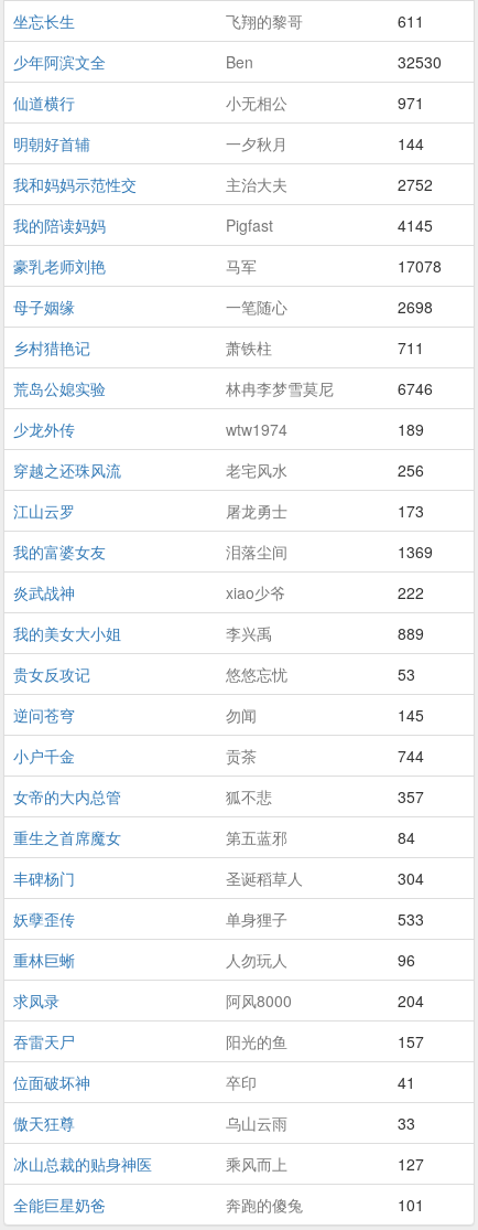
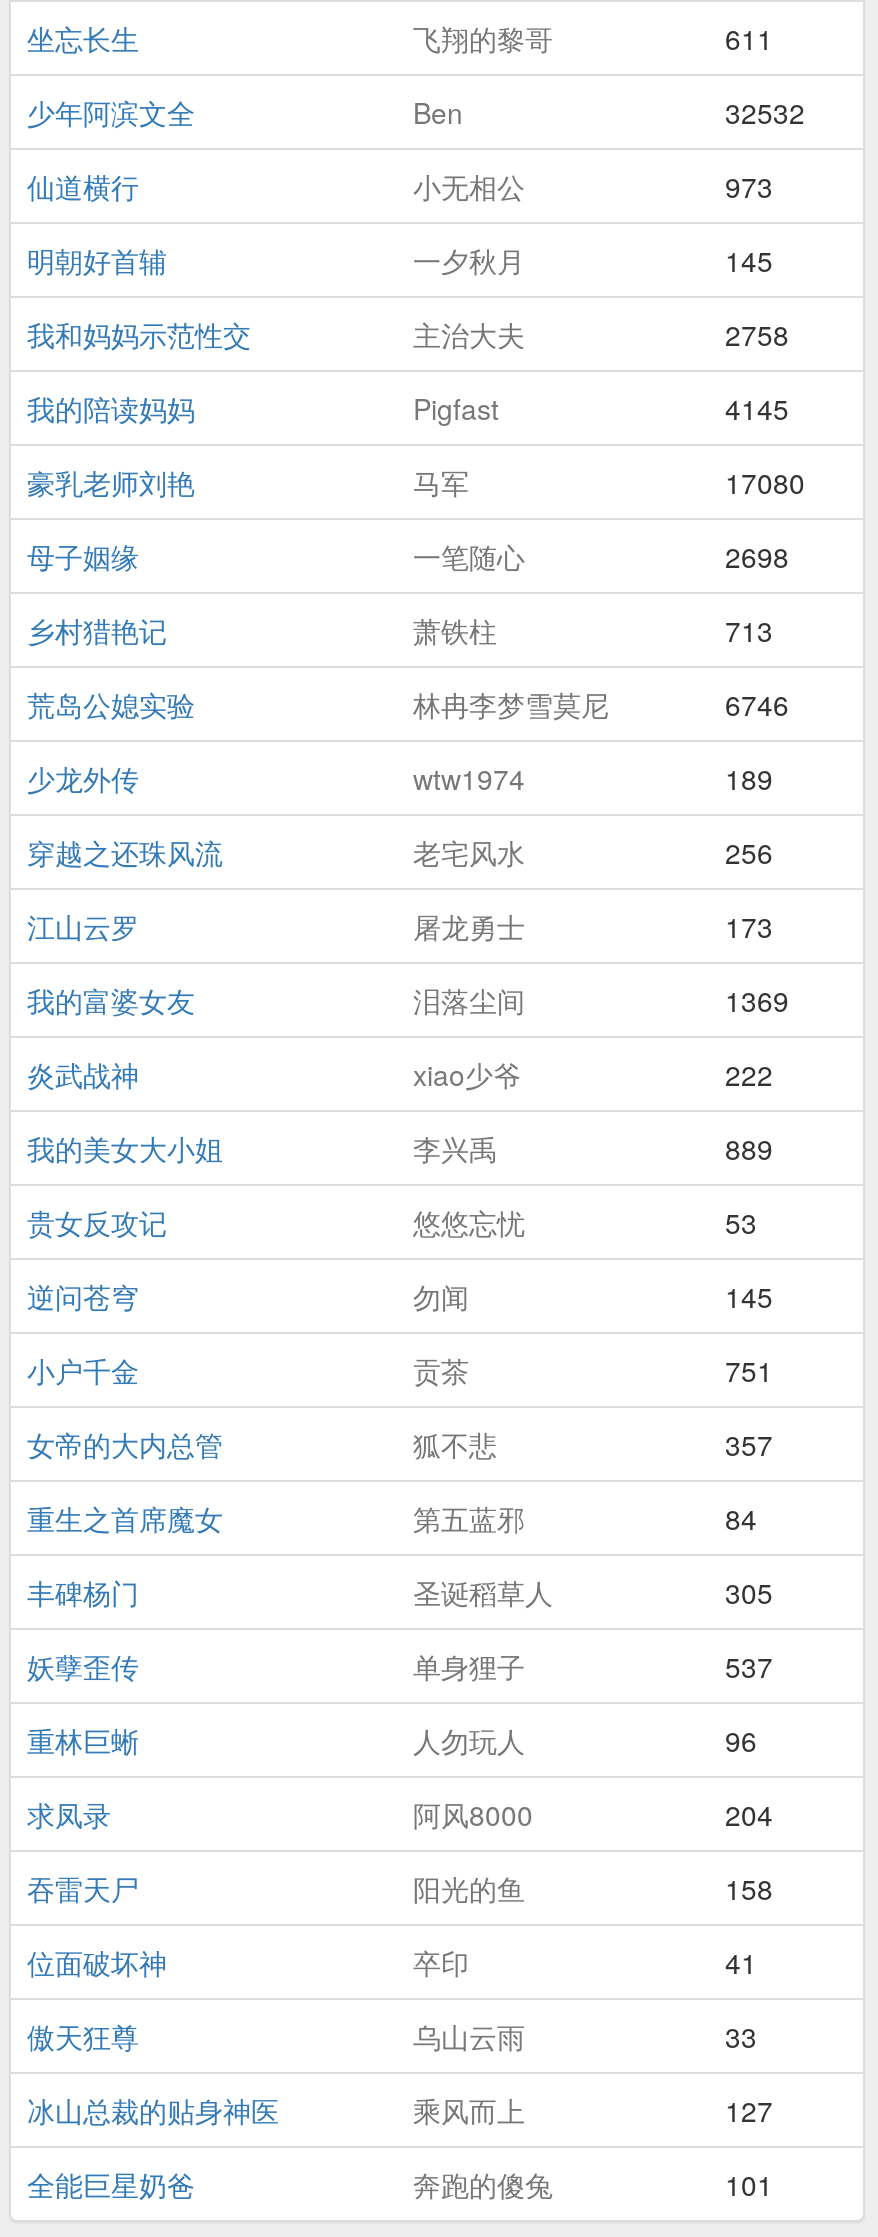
- 32530
+ 32532

- 971
+ 973

- 144
+ 145

- 2752
+ 2758

- 17078
+ 17080

- 711
+ 713

- 744
+ 751

- 304
+ 305

- 533
+ 537

- 157
+ 158
